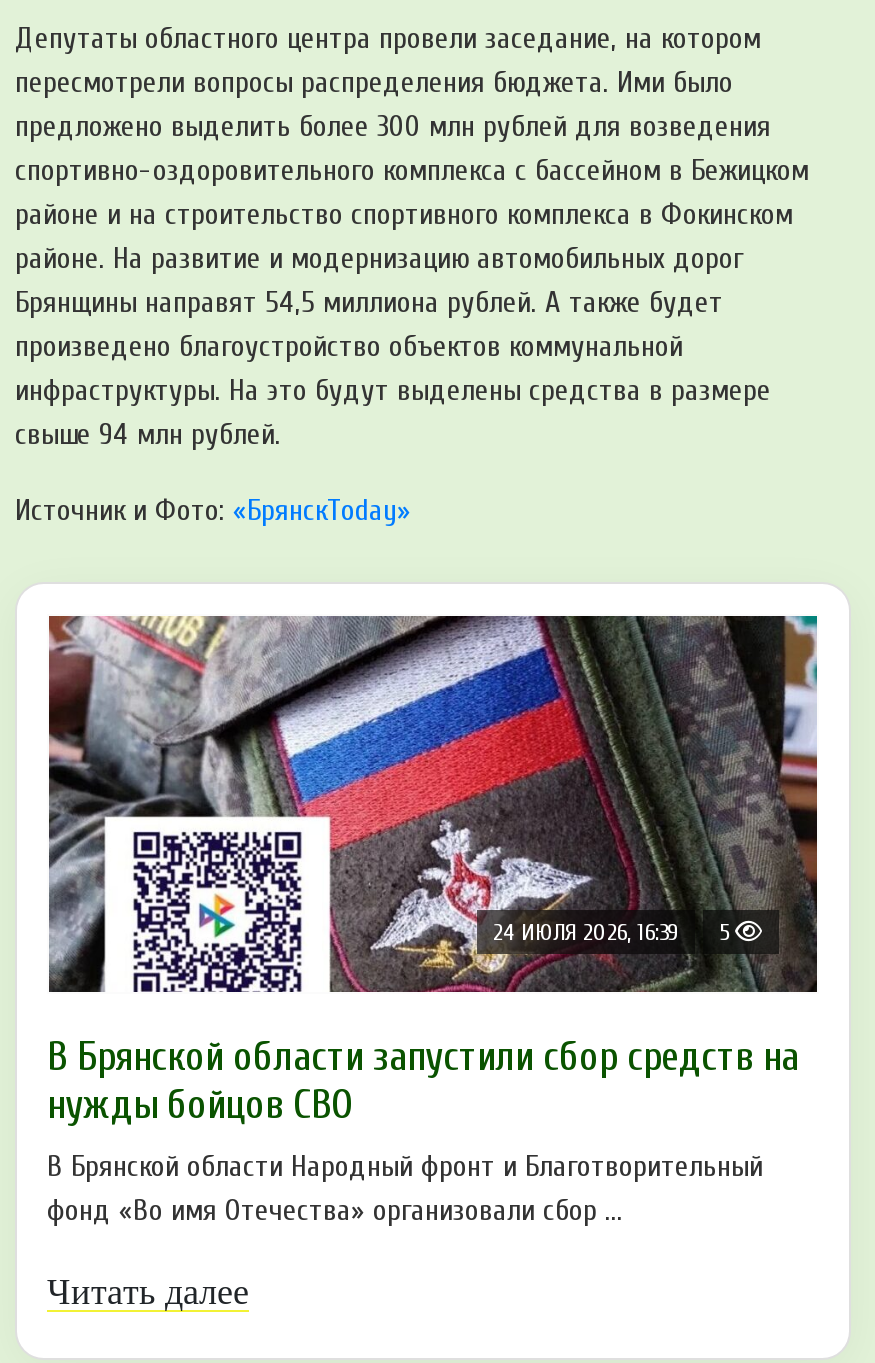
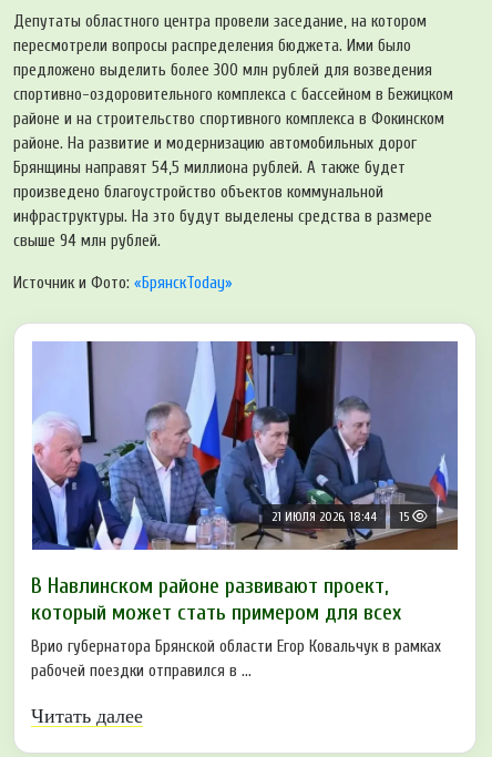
- [image]
- 24 ИЮЛЯ 2026, 16:39
- 5
+ [image]
+ 21 ИЮЛЯ 2026, 18:44
+ 15

- В Брянской области запустили сбор средств на
- нужды бойцов СВО
+ В Навлинском районе развивают проект,
+ который может стать примером для всех

- В Брянской области Народный фронт и Благотворительный
- фонд «Во имя Отечества» организовали сбор ...
+ Врио губернатора Брянской области Егор Ковальчук в рамках
+ рабочей поездки отправился в ...
